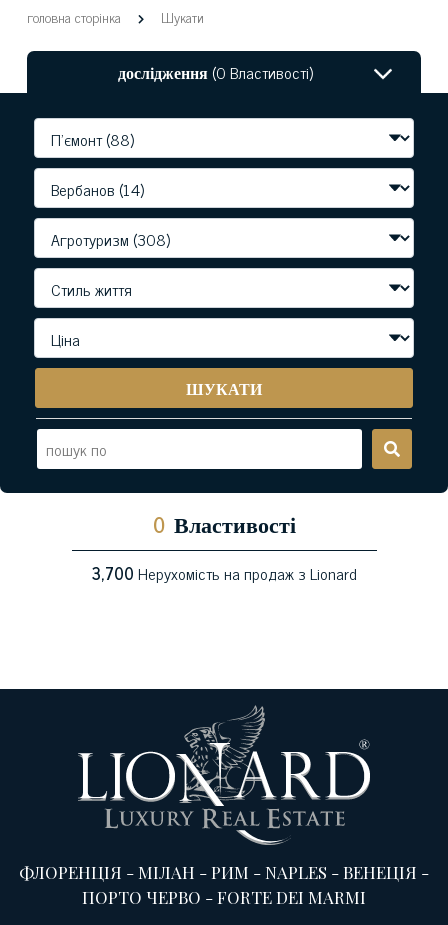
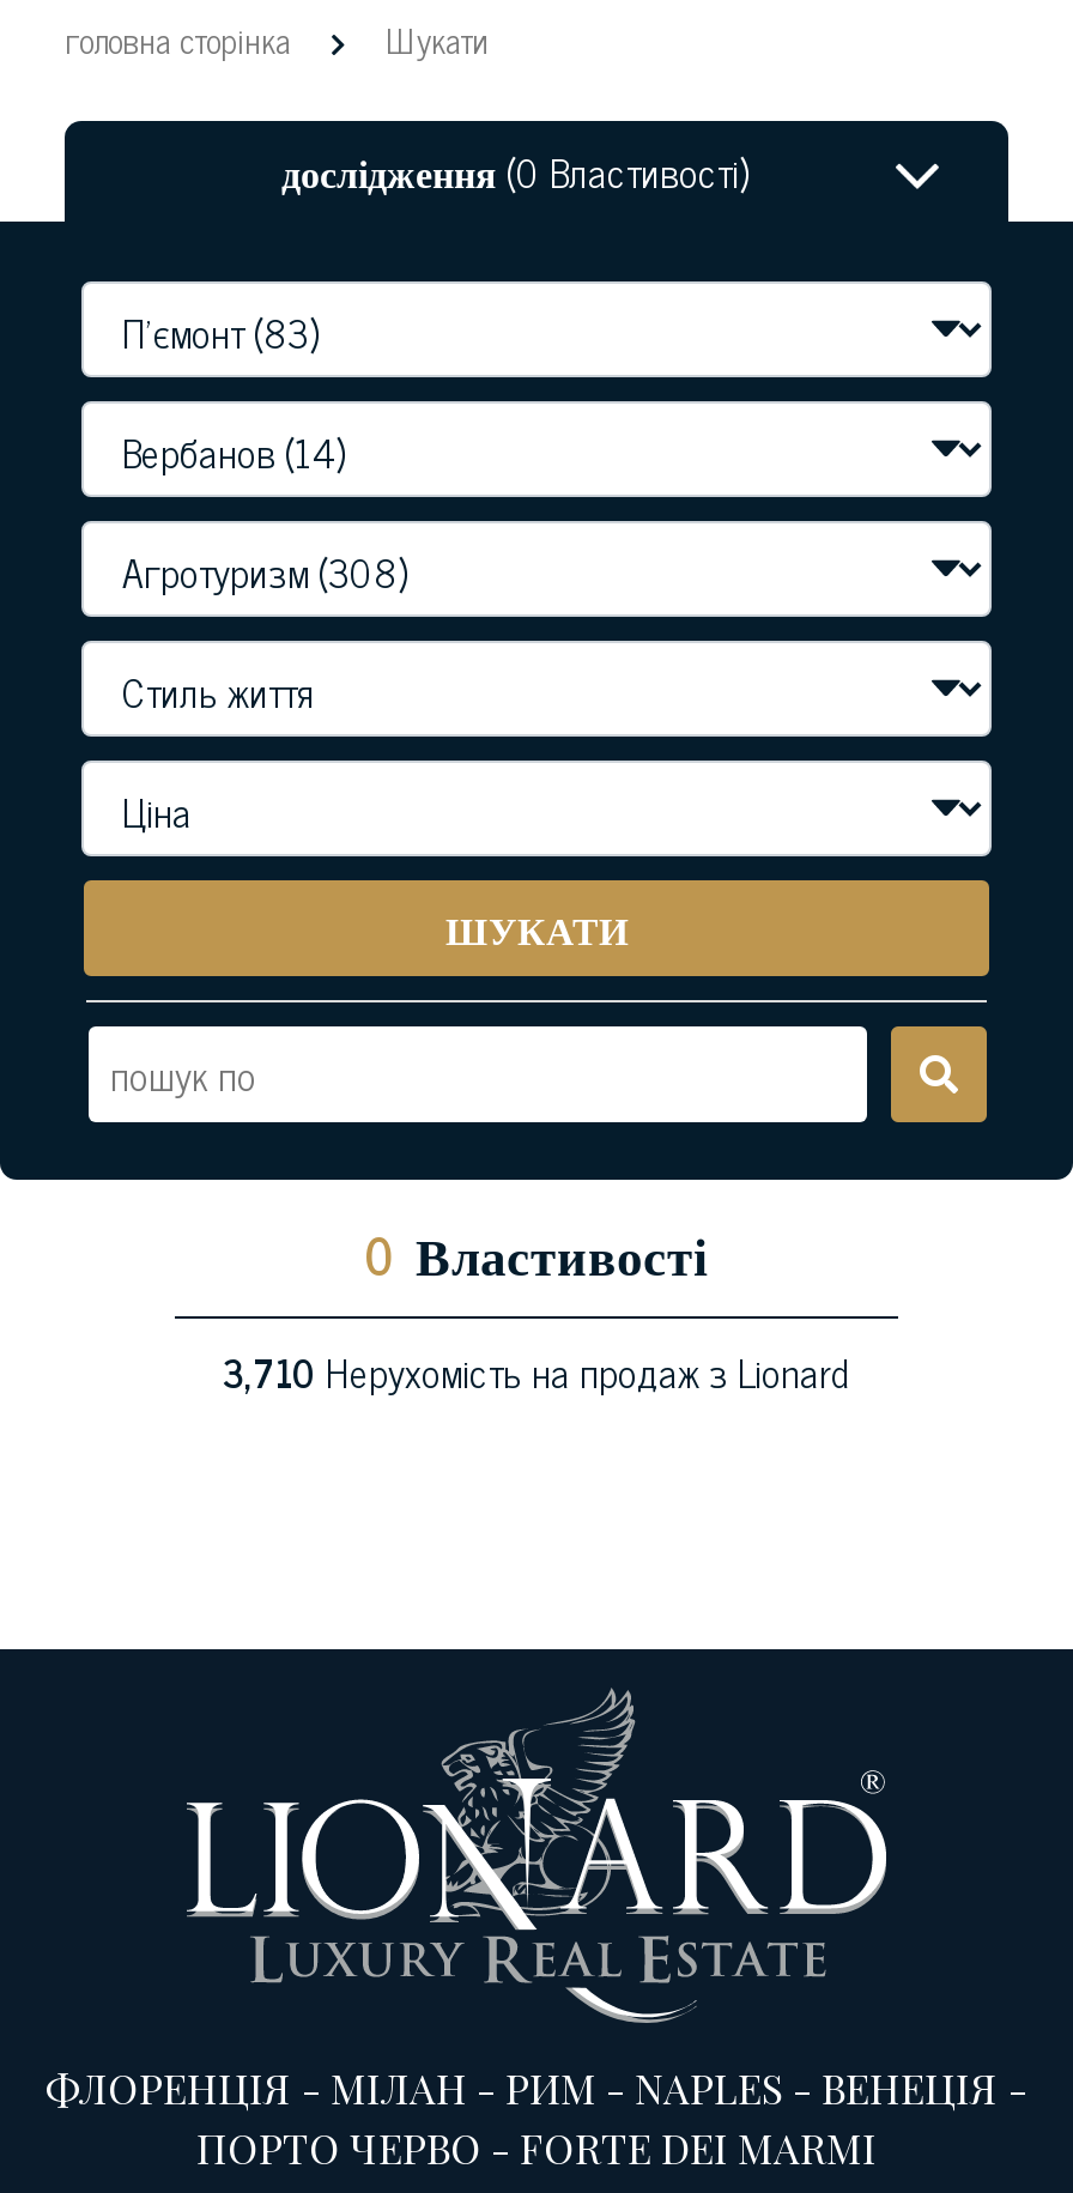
- 3,700 Нерухомість на продаж з Lionard
+ 3,710 Нерухомість на продаж з Lionard
